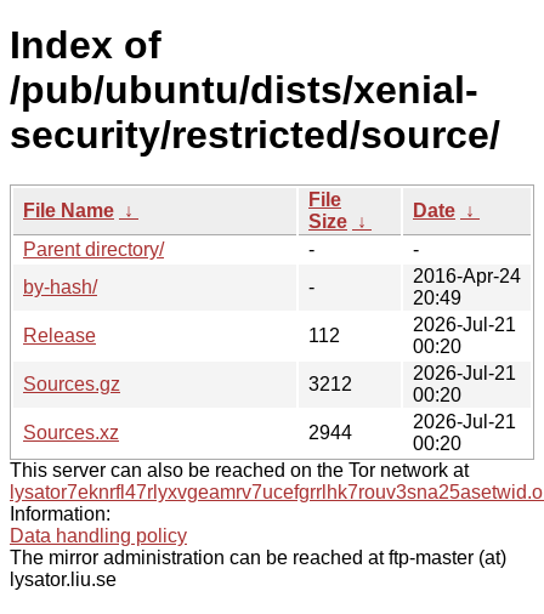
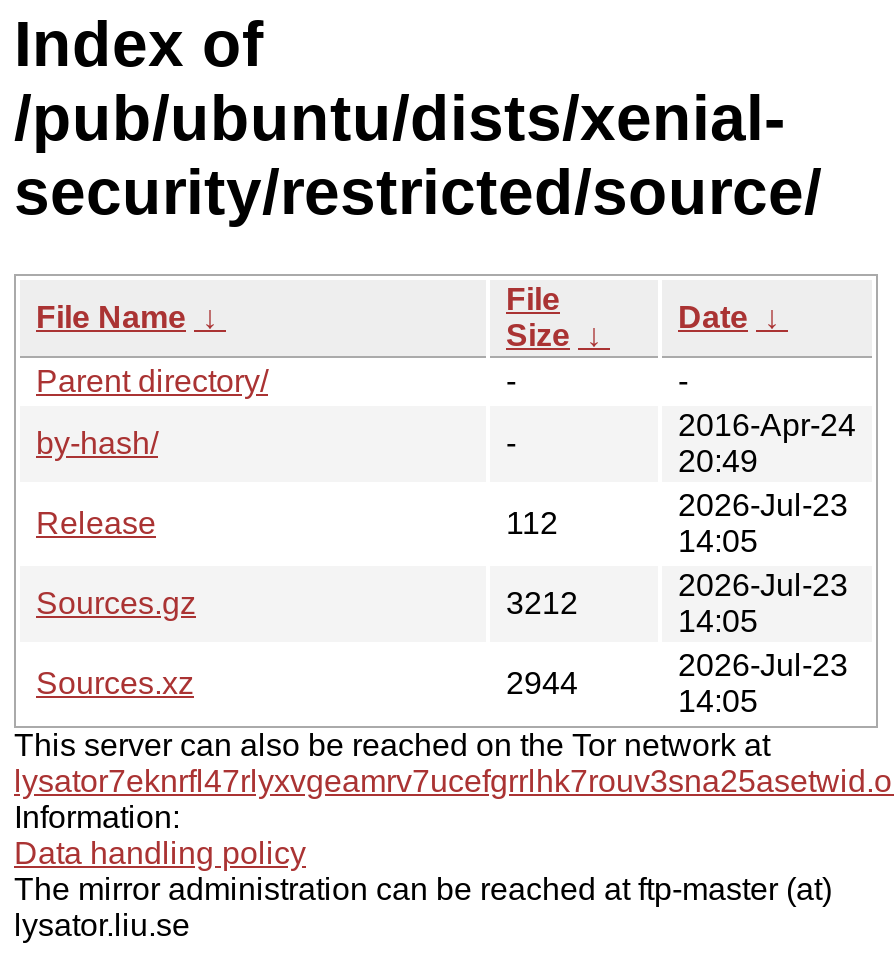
- 2026-Jul-21
- 00:20
+ 2026-Jul-23
+ 14:05

- 2026-Jul-21
- 00:20
+ 2026-Jul-23
+ 14:05

- 2026-Jul-21
- 00:20
+ 2026-Jul-23
+ 14:05
